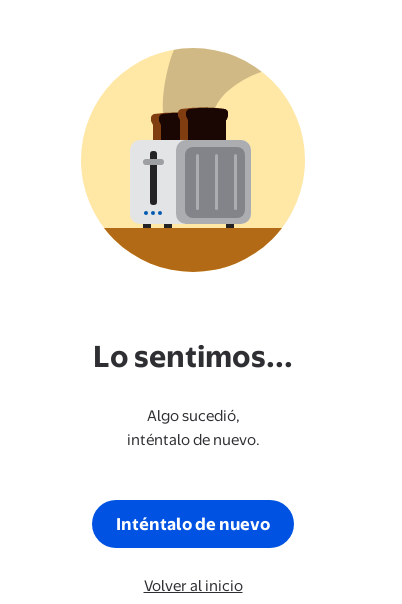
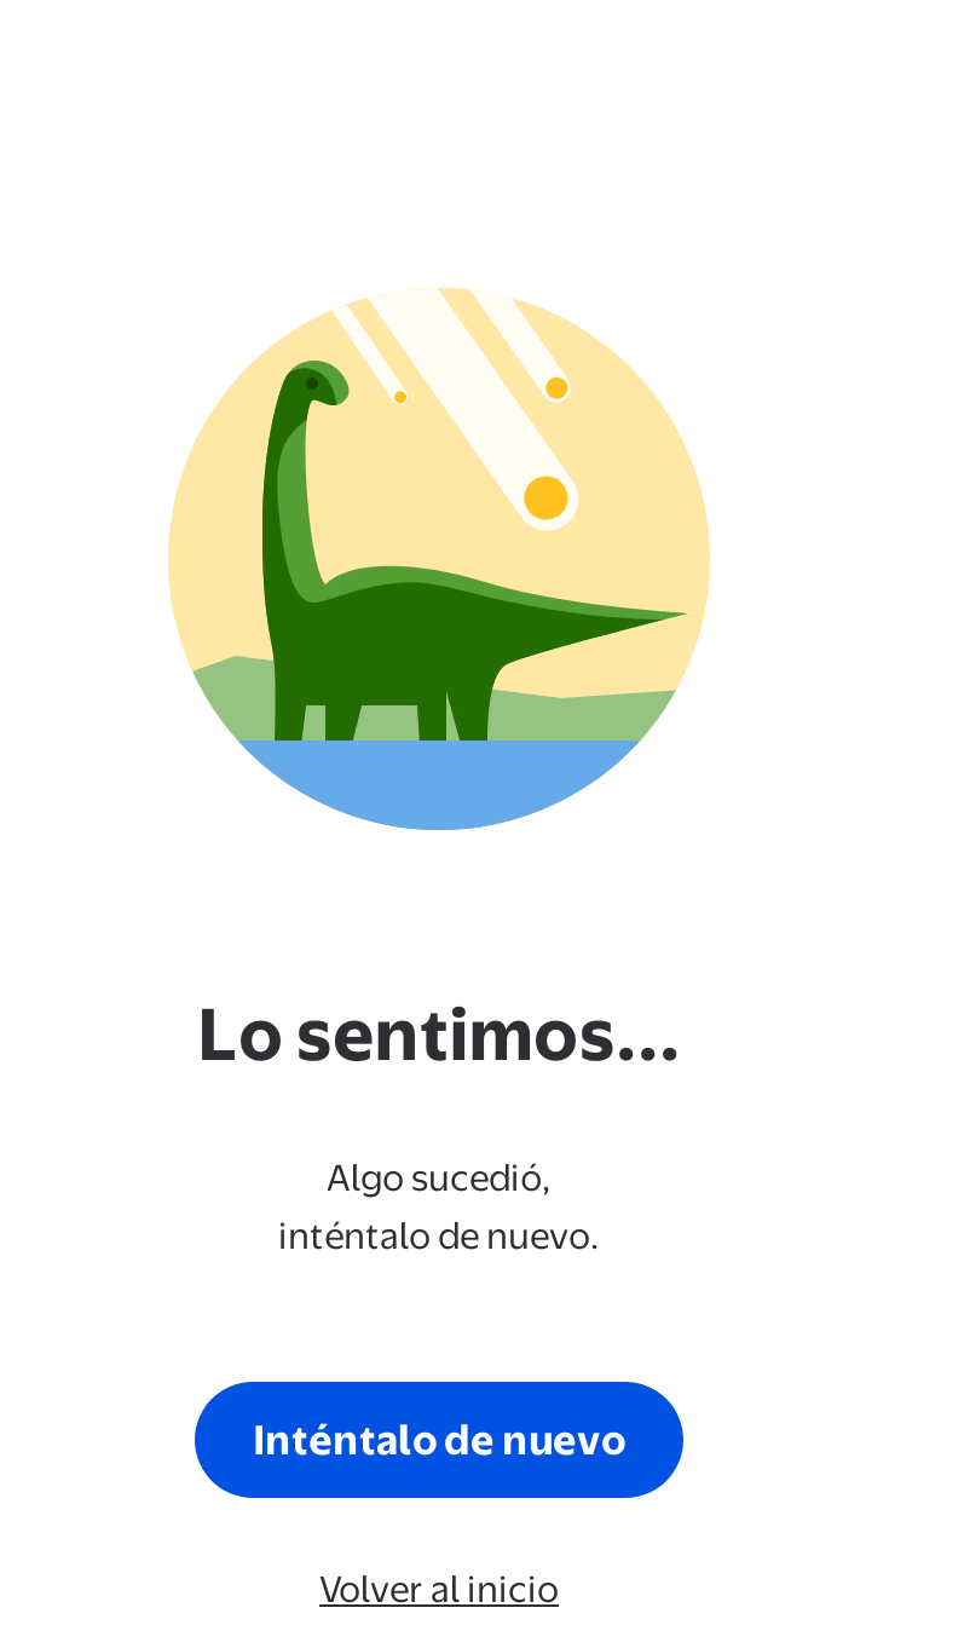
- [image]
+ [image]
